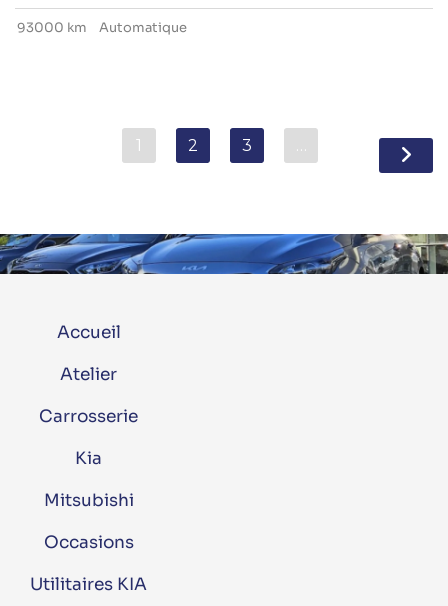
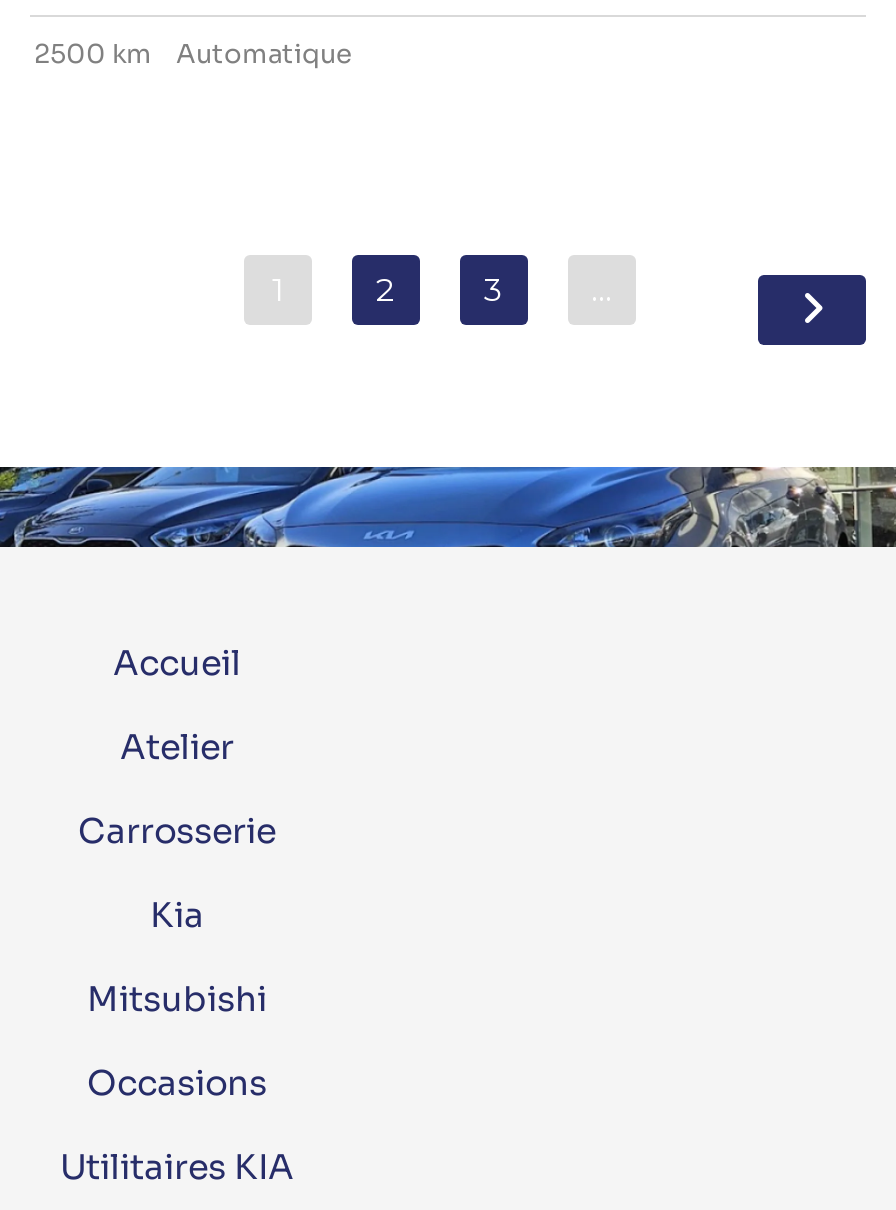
- 93000 km Automatique
+ 2500 km Automatique
